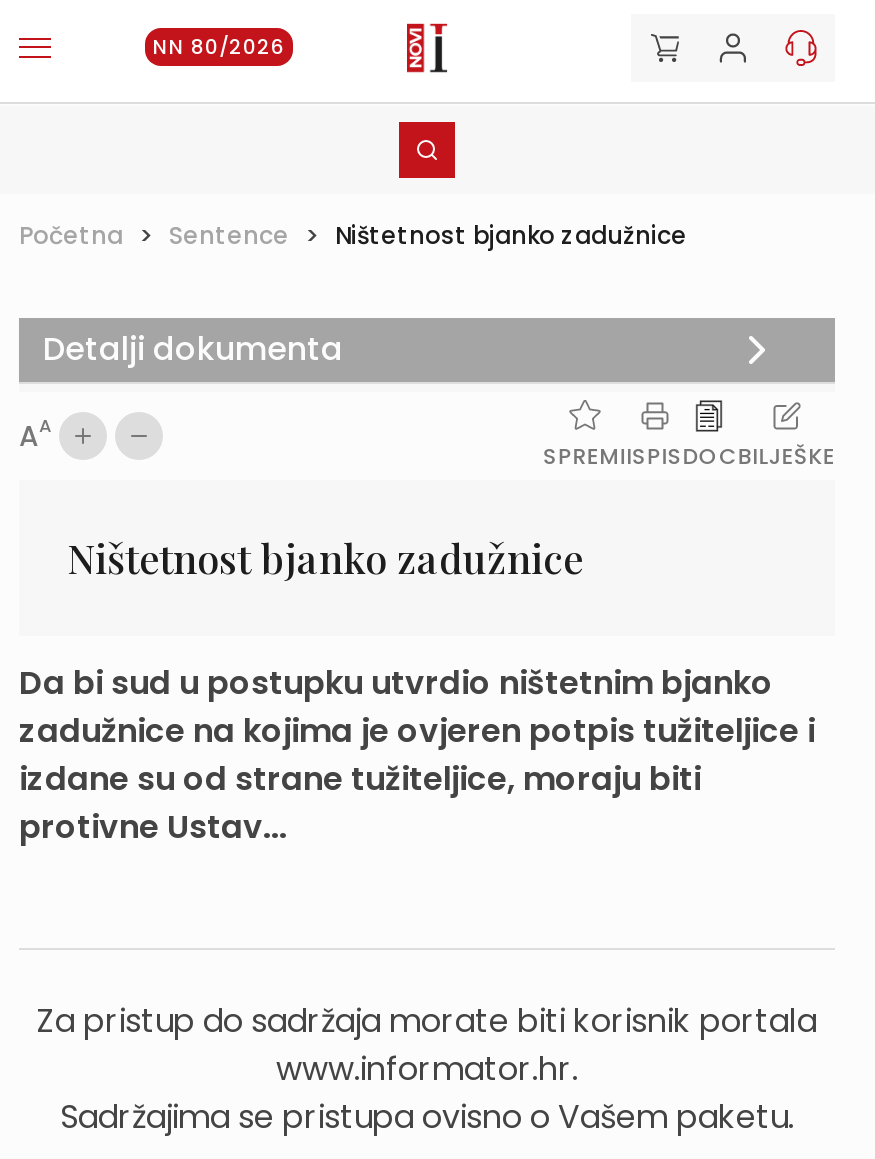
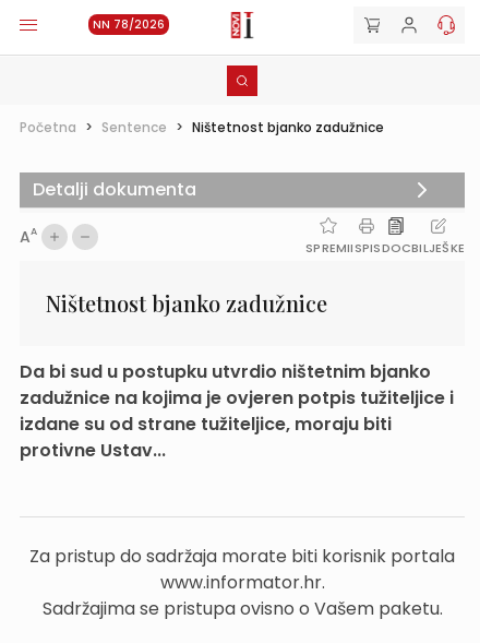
- NN 80/2026
+ NN 78/2026
